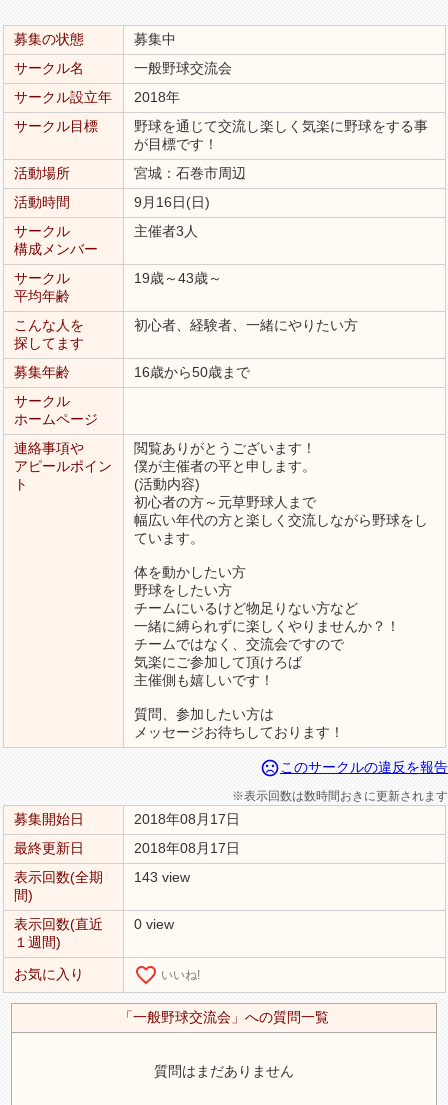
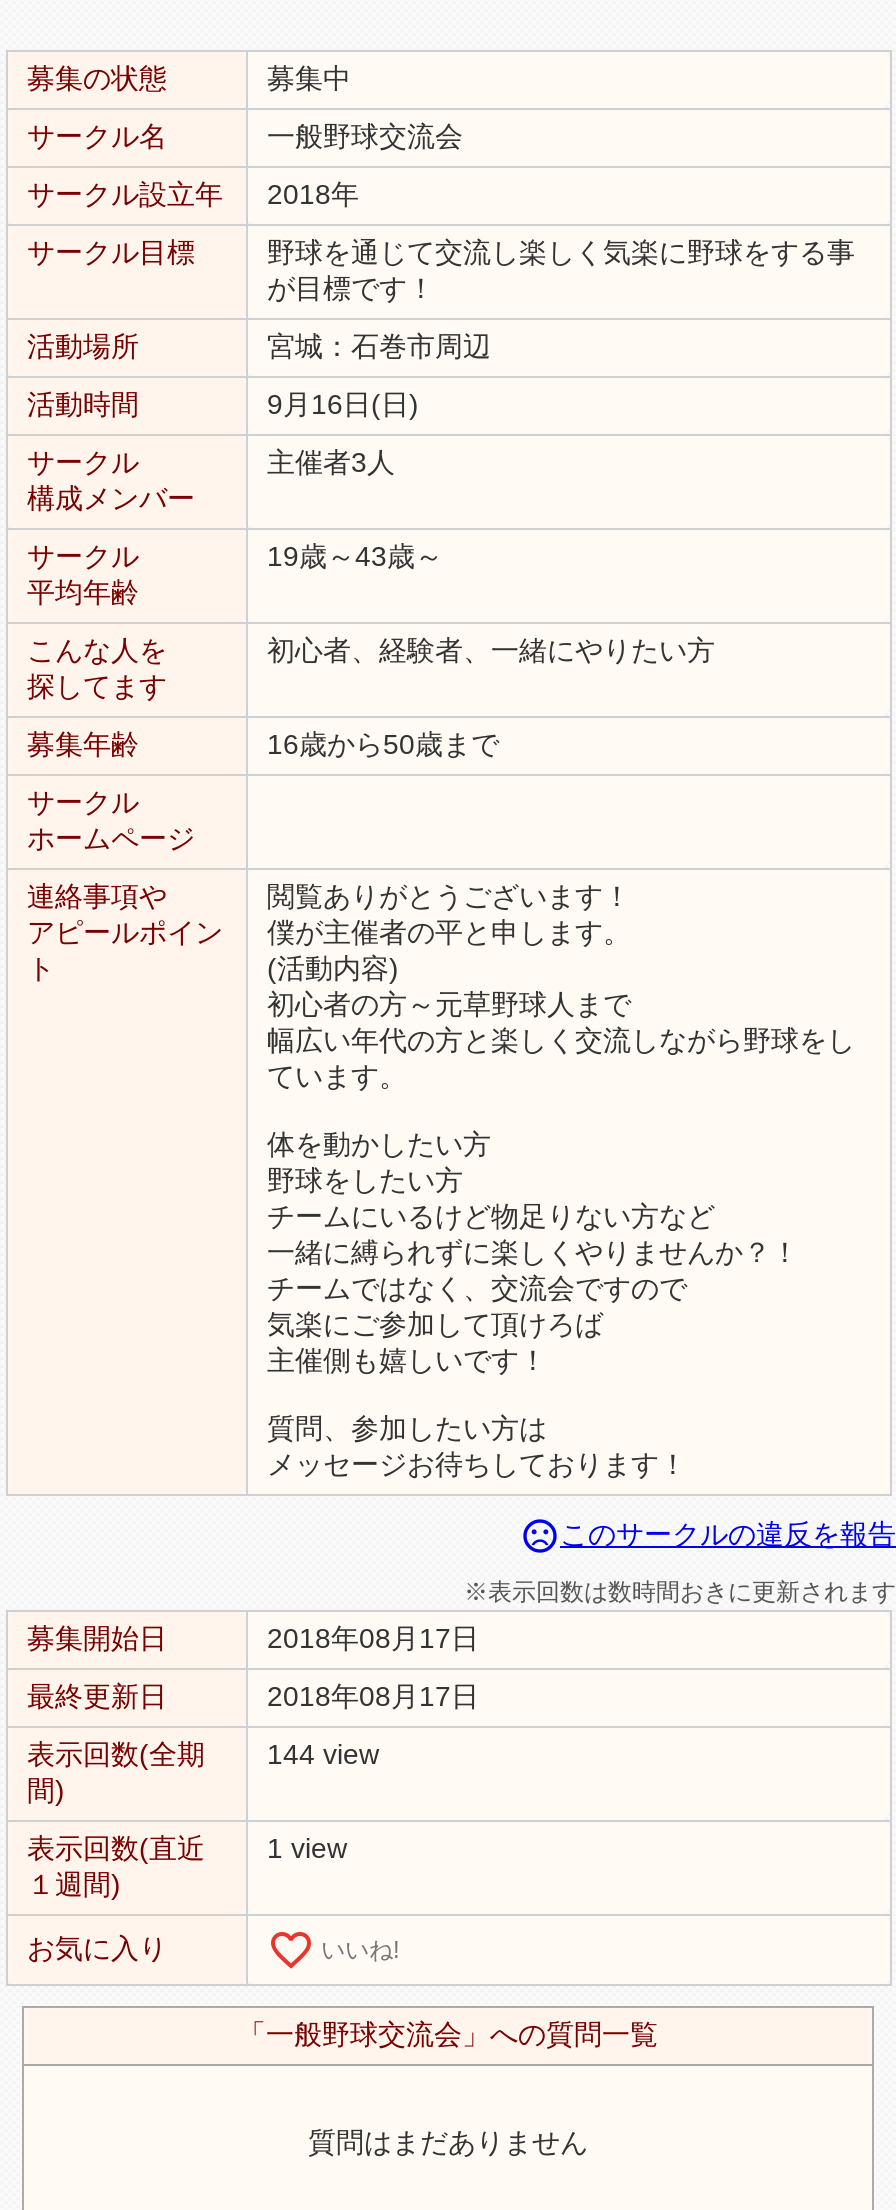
- 表示回数(全期 143 view
+ 表示回数(全期 144 view

- 表示回数(直近 0 view
+ 表示回数(直近 1 view
